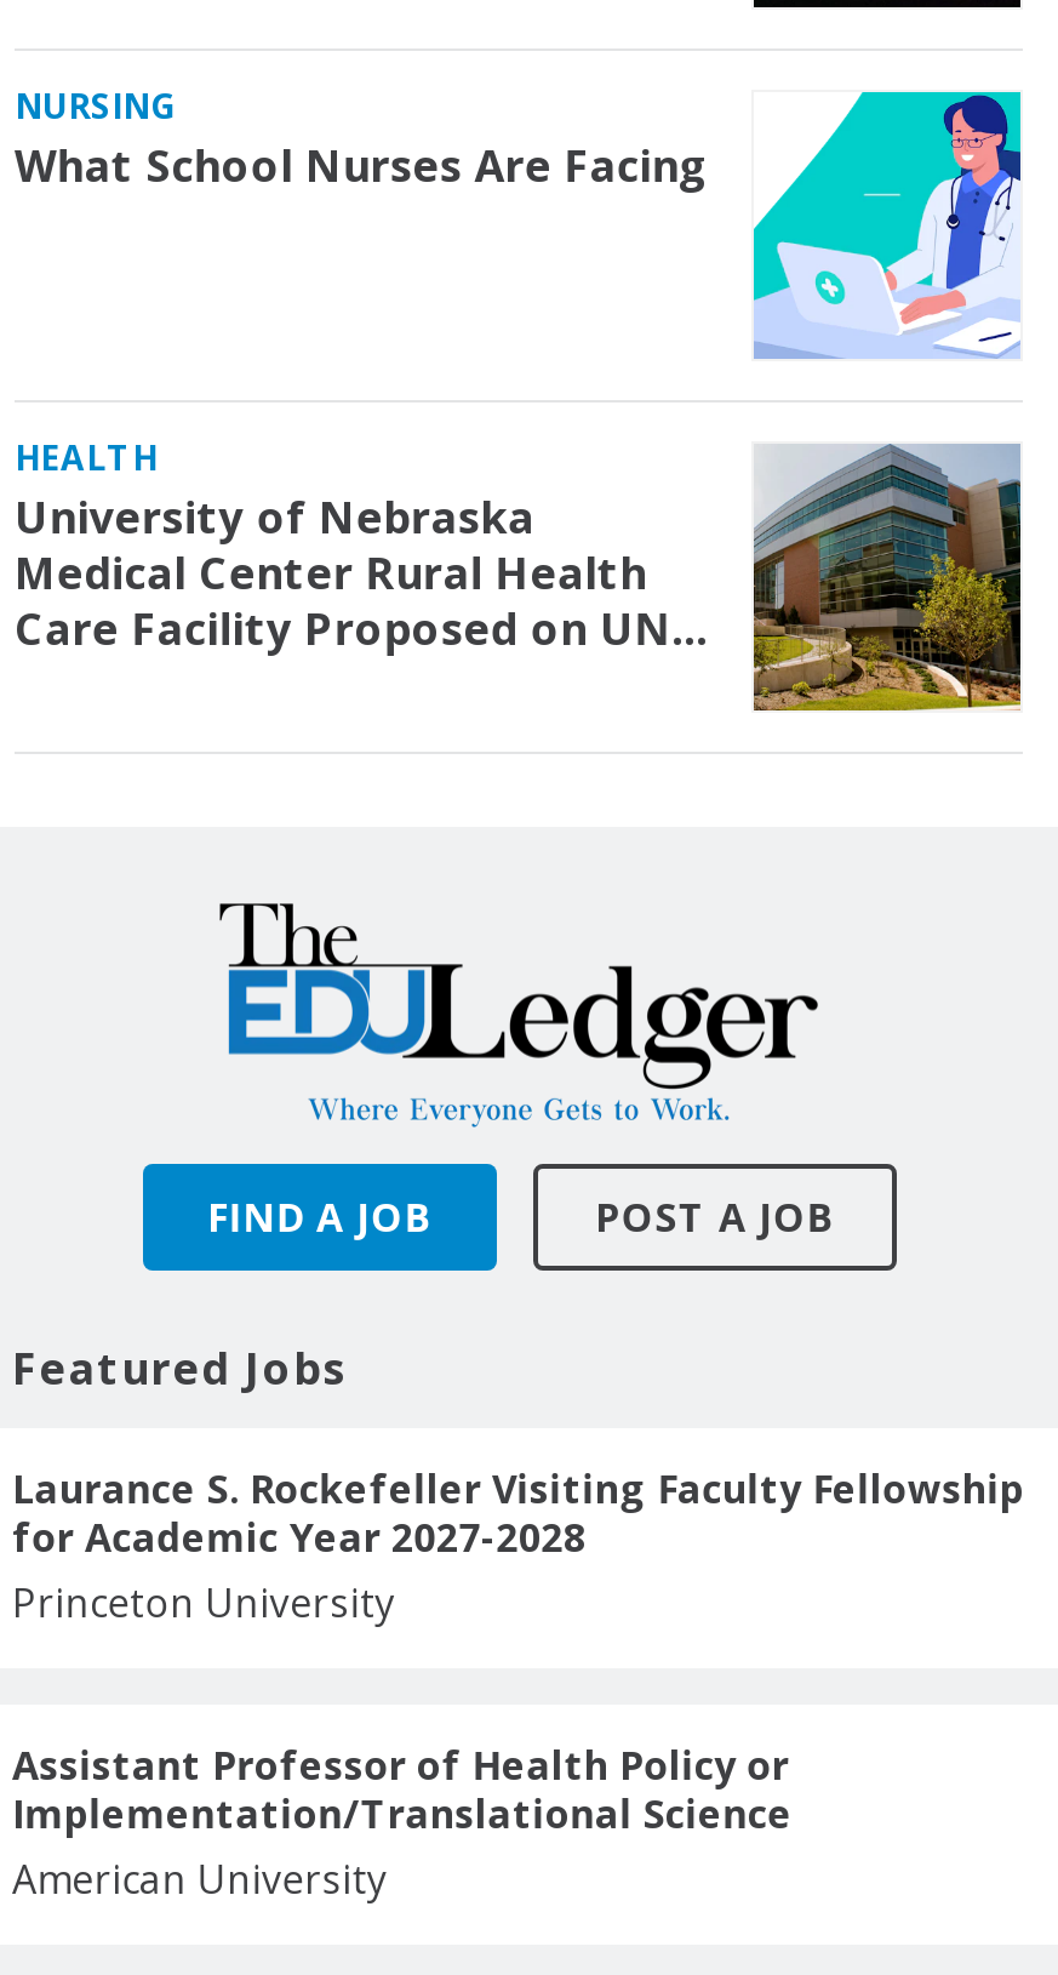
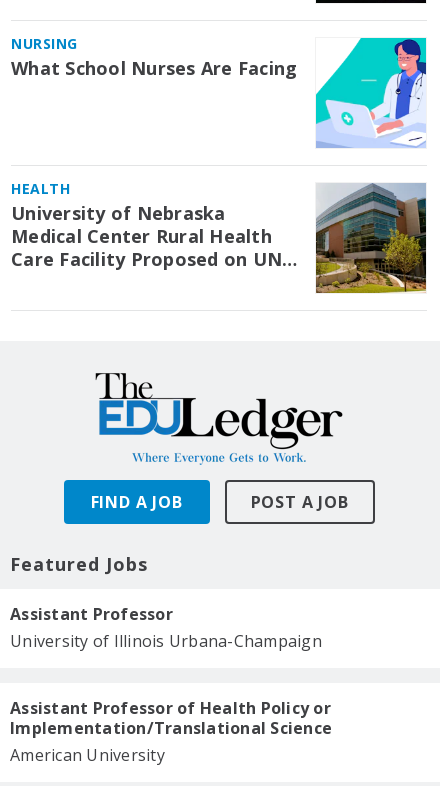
- Laurance S. Rockefeller Visiting Faculty Fellowship
- for Academic Year 2027-2028
- Princeton University
+ Assistant Professor
+ University of Illinois Urbana-Champaign
